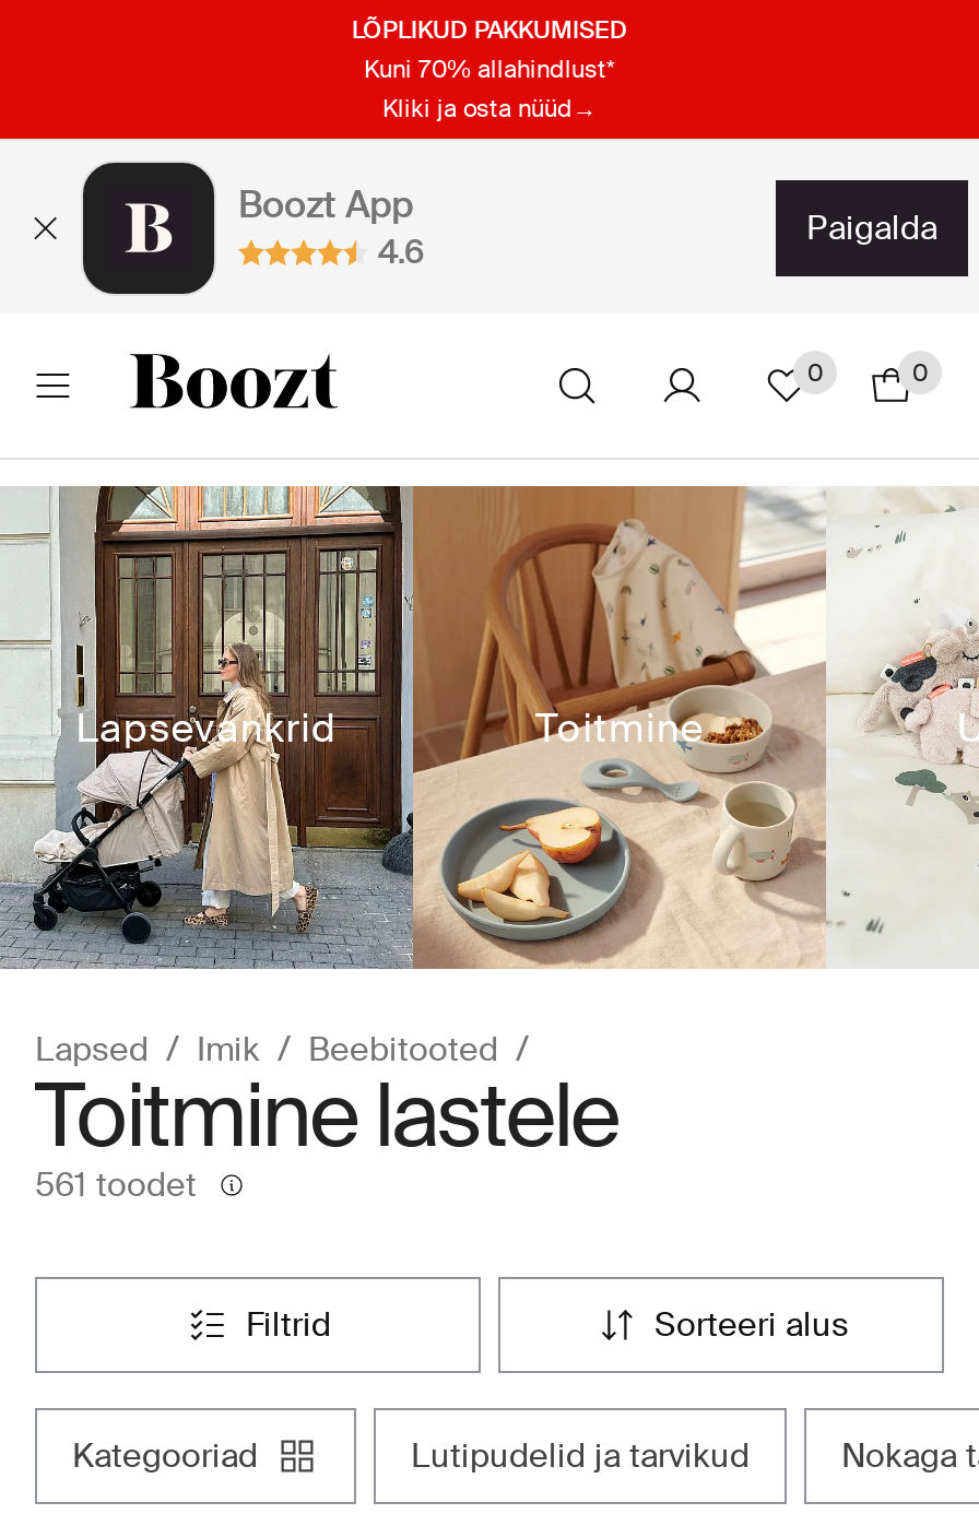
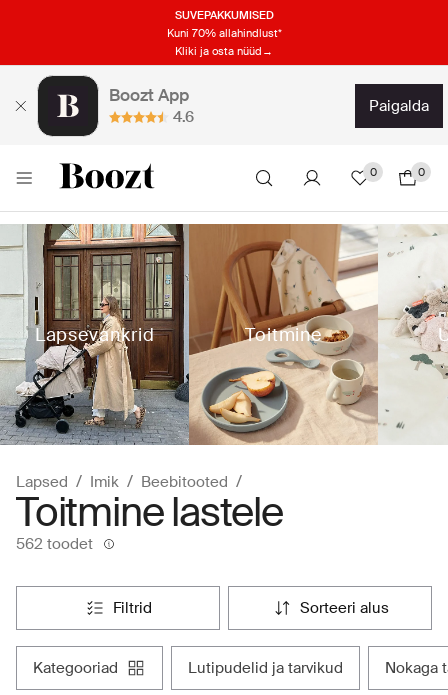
- LÕPLIKUD PAKKUMISED
+ SUVEPAKKUMISED

- 561 toodet
+ 562 toodet
